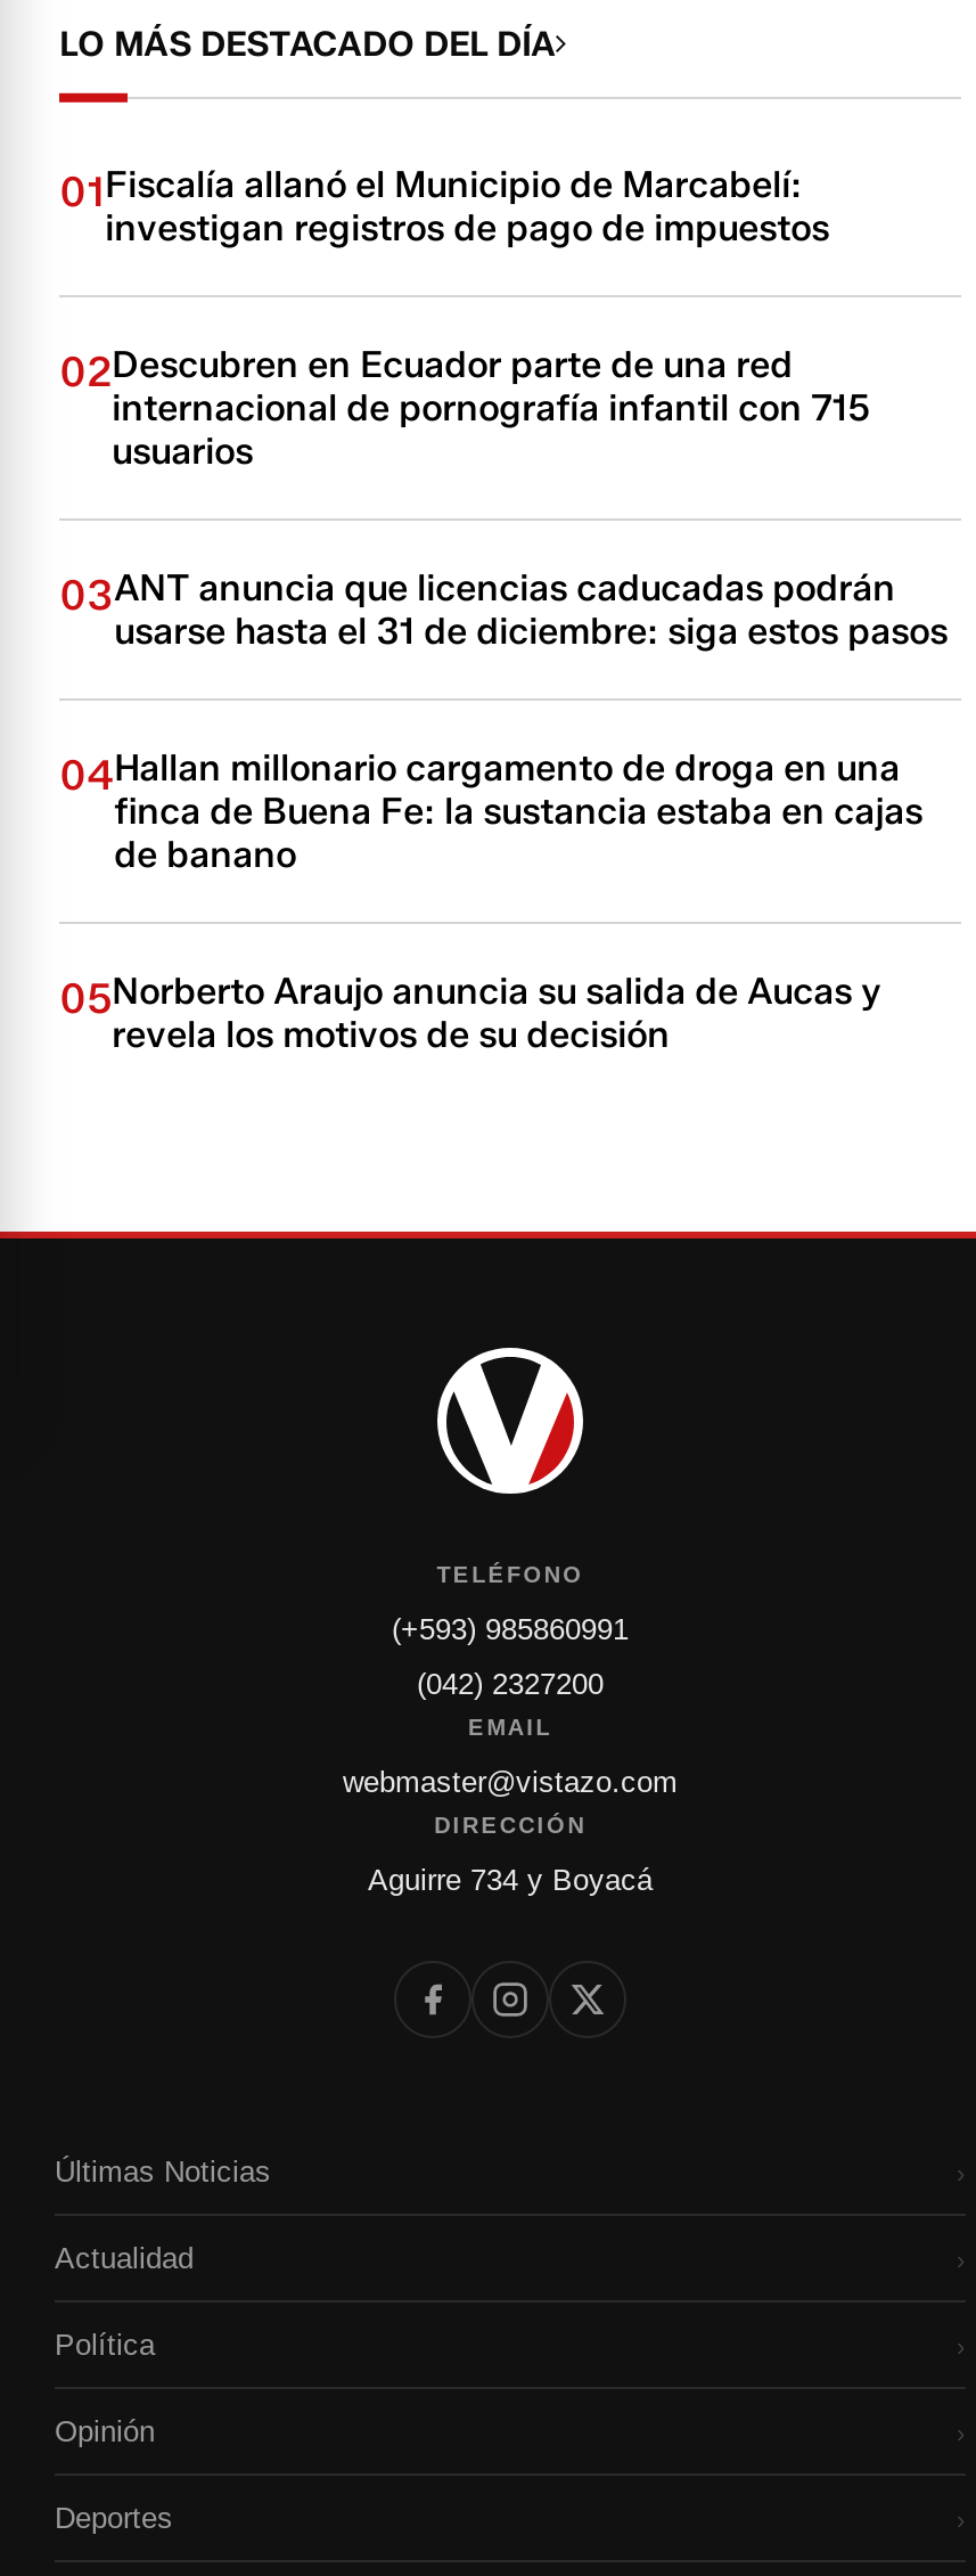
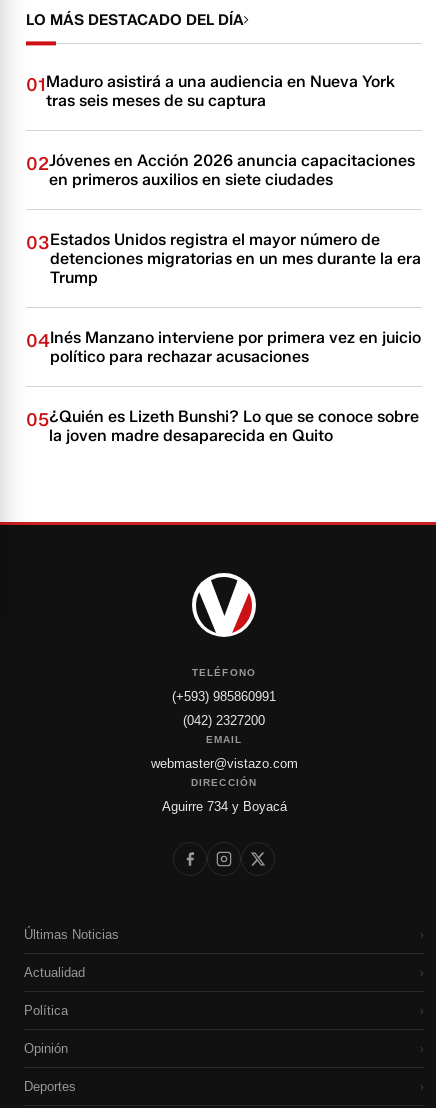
- 01Fiscalía allanó el Municipio de Marcabelí:
- investigan registros de pago de impuestos
+ 01Maduro asistirá a una audiencia en Nueva York
+ tras seis meses de su captura

- 02Descubren en Ecuador parte de una red
- internacional de pornografía infantil con 715
- usuarios
+ 02Jóvenes en Acción 2026 anuncia capacitaciones
+ en primeros auxilios en siete ciudades

- 03ANT anuncia que licencias caducadas podrán
- usarse hasta el 31 de diciembre: siga estos pasos
+ 03Estados Unidos registra el mayor número de
+ detenciones migratorias en un mes durante la era
+ Trump

- 04Hallan millonario cargamento de droga en una
- finca de Buena Fe: la sustancia estaba en cajas
- de banano
+ 04Inés Manzano interviene por primera vez en juicio
+ político para rechazar acusaciones

- 05Norberto Araujo anuncia su salida de Aucas y
- revela los motivos de su decisión
+ 05¿Quién es Lizeth Bunshi? Lo que se conoce sobre
+ la joven madre desaparecida en Quito
